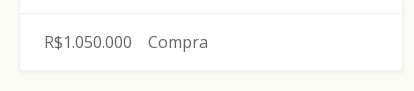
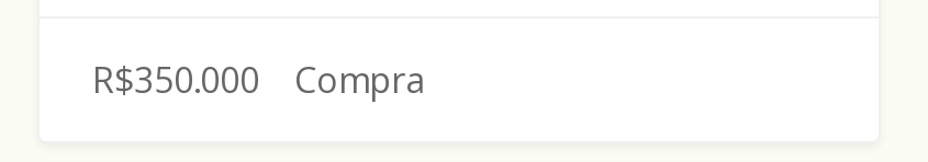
- R$1.050.000 Compra
+ R$350.000 Compra
